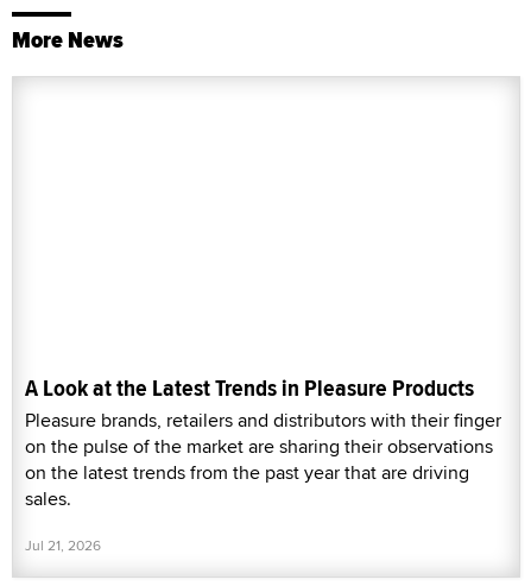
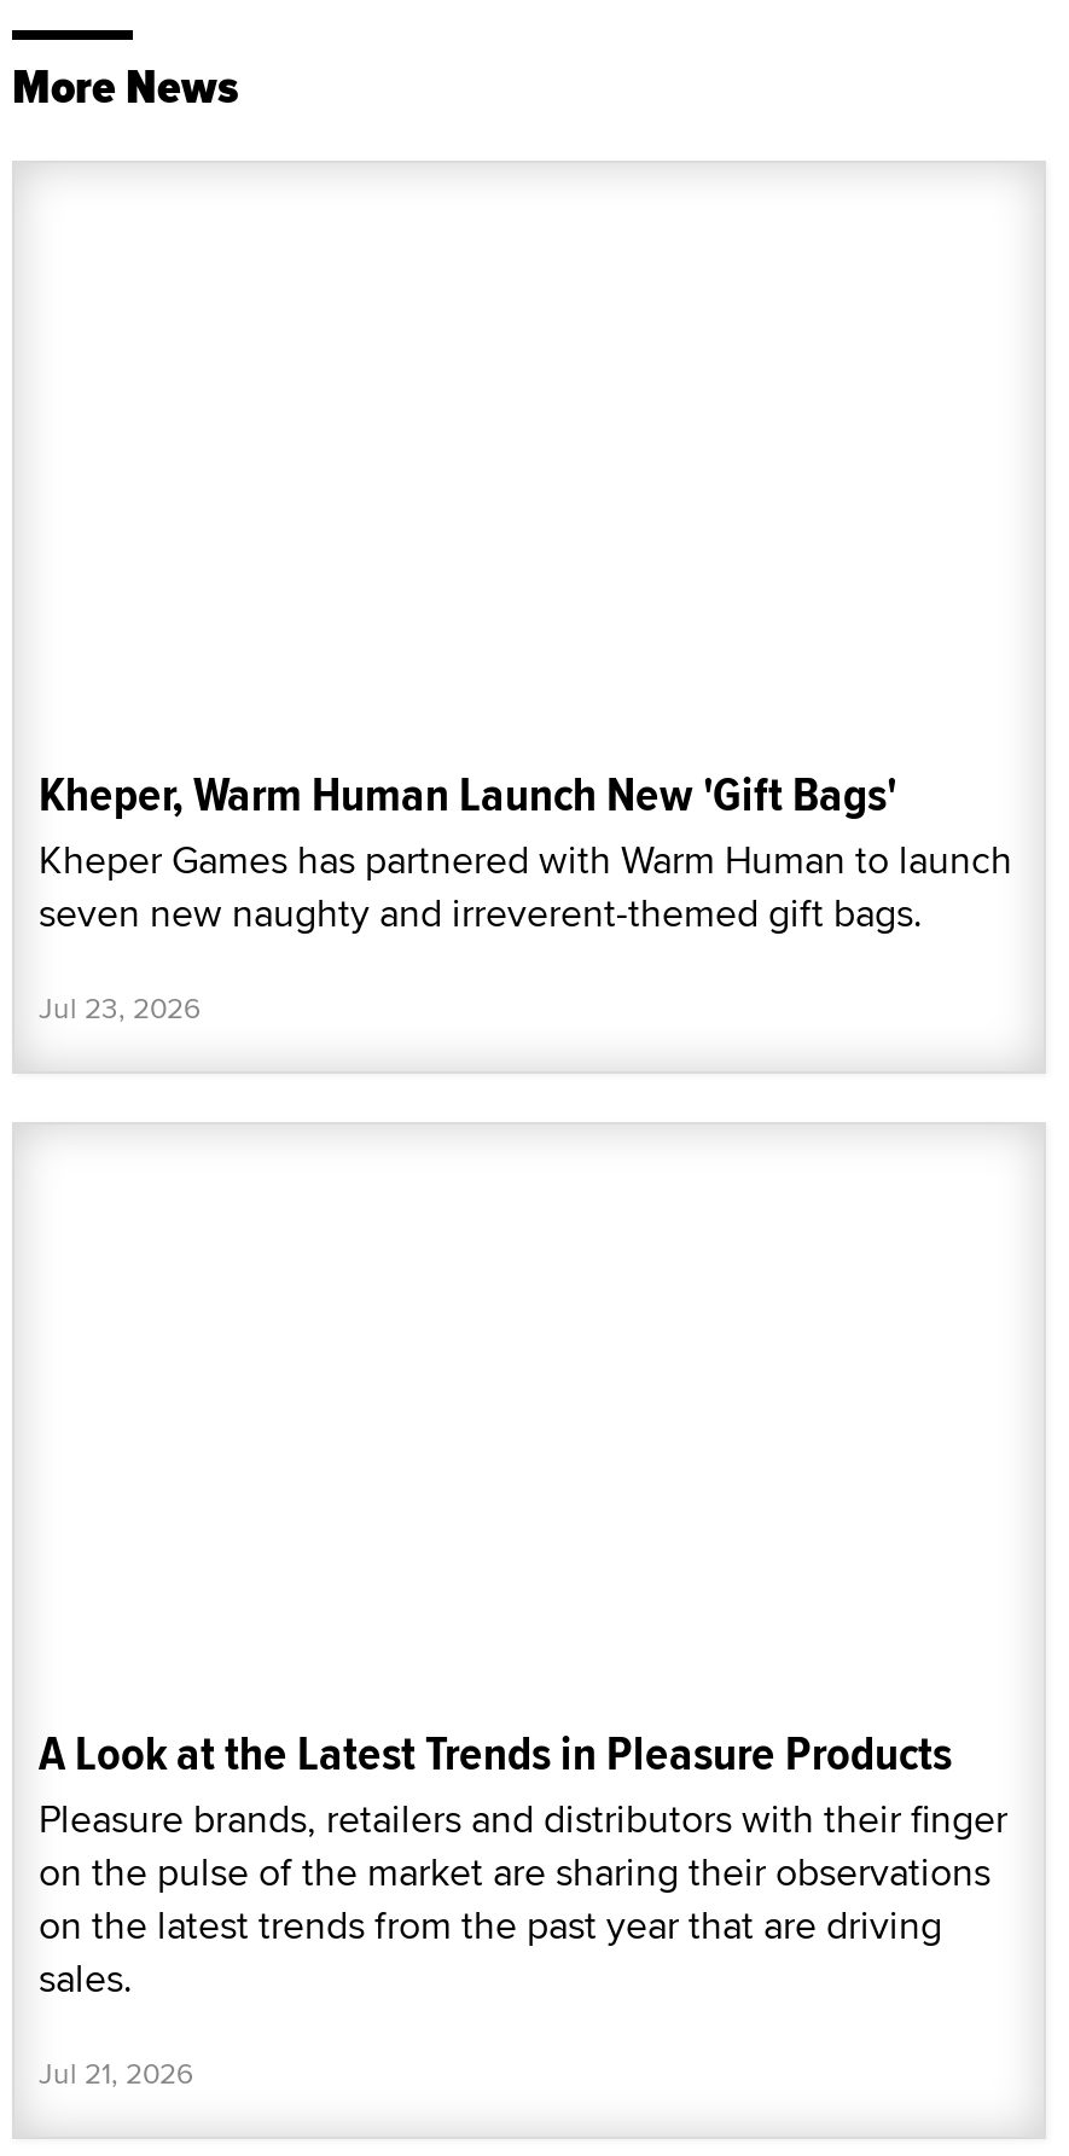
+ Kheper, Warm Human Launch New 'Gift Bags'
+ Kheper Games has partnered with Warm Human to launch
+ seven new naughty and irreverent-themed gift bags.
+ Jul 23, 2026
